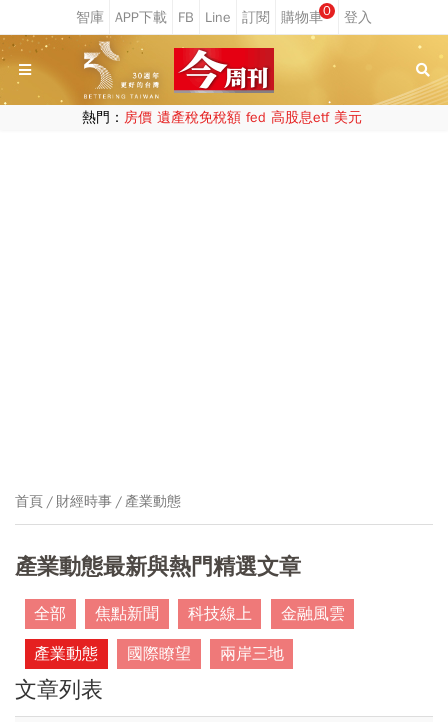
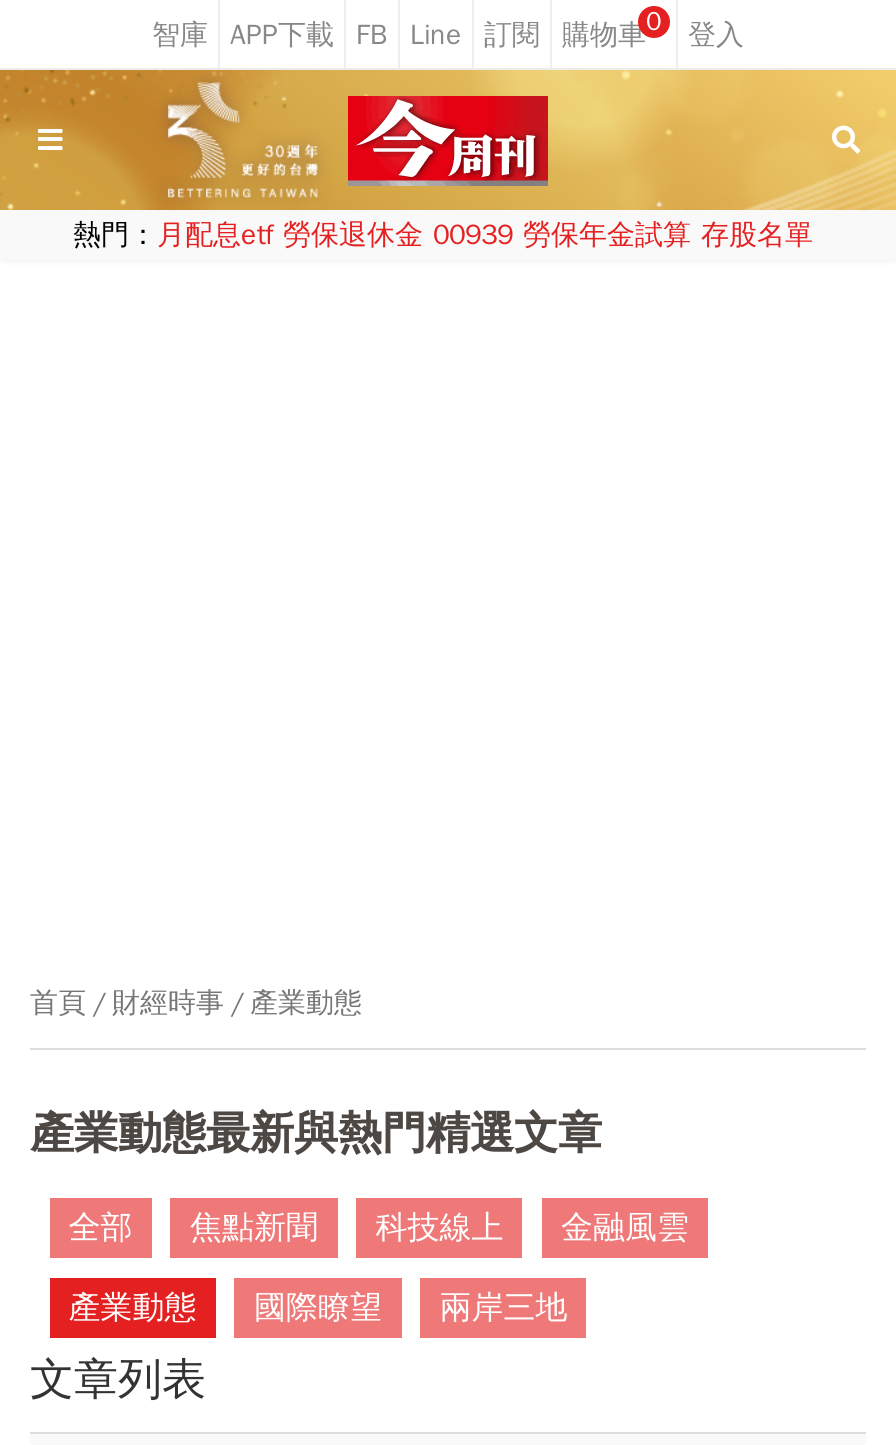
- 熱門：房價 遺產稅免稅額 fed 高股息etf 美元
+ 熱門：月配息etf 勞保退休金 00939 勞保年金試算 存股名單
